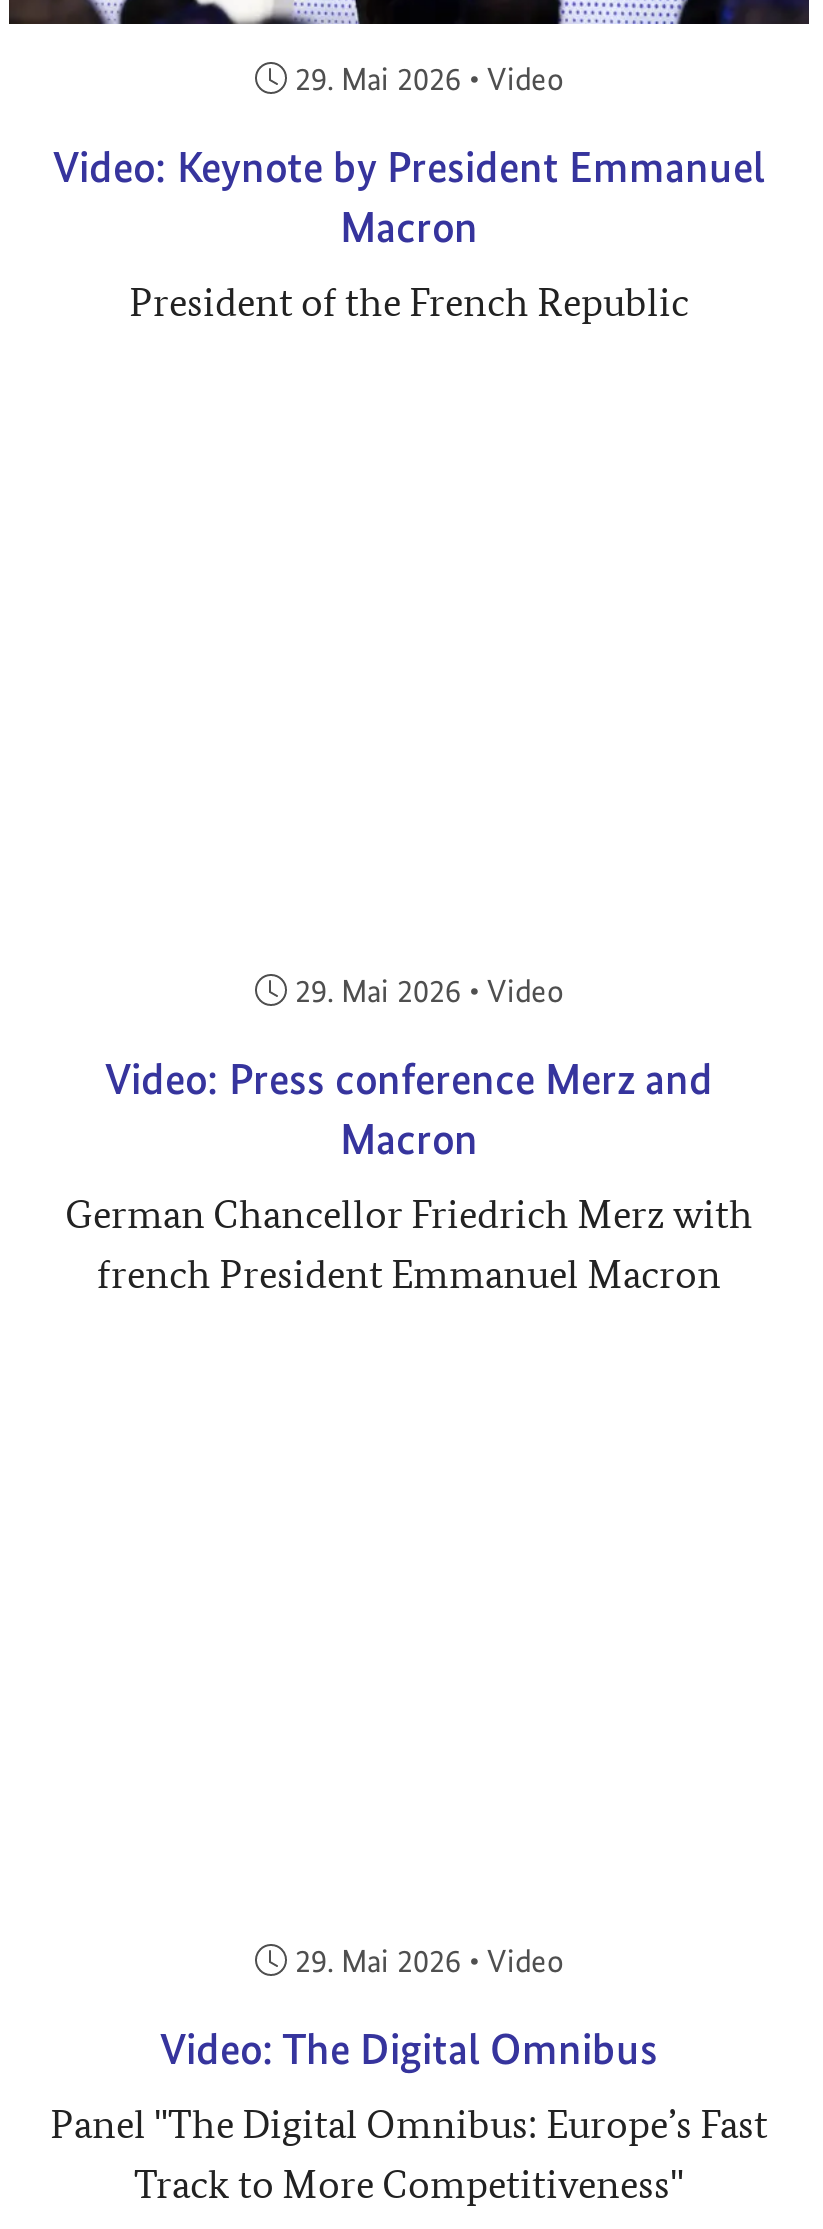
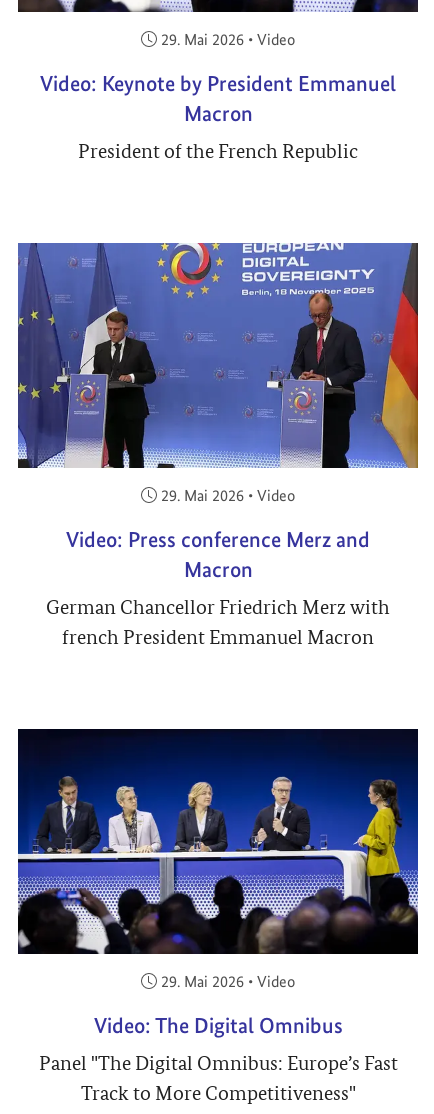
+ [image]

+ [image]
